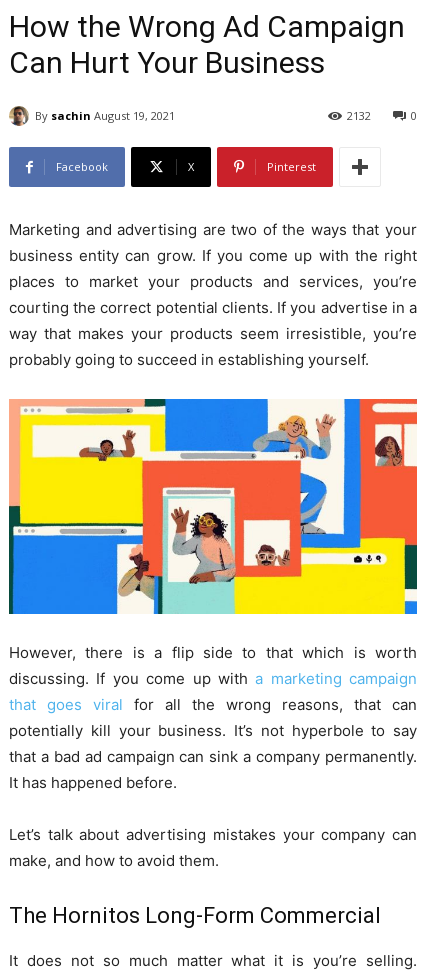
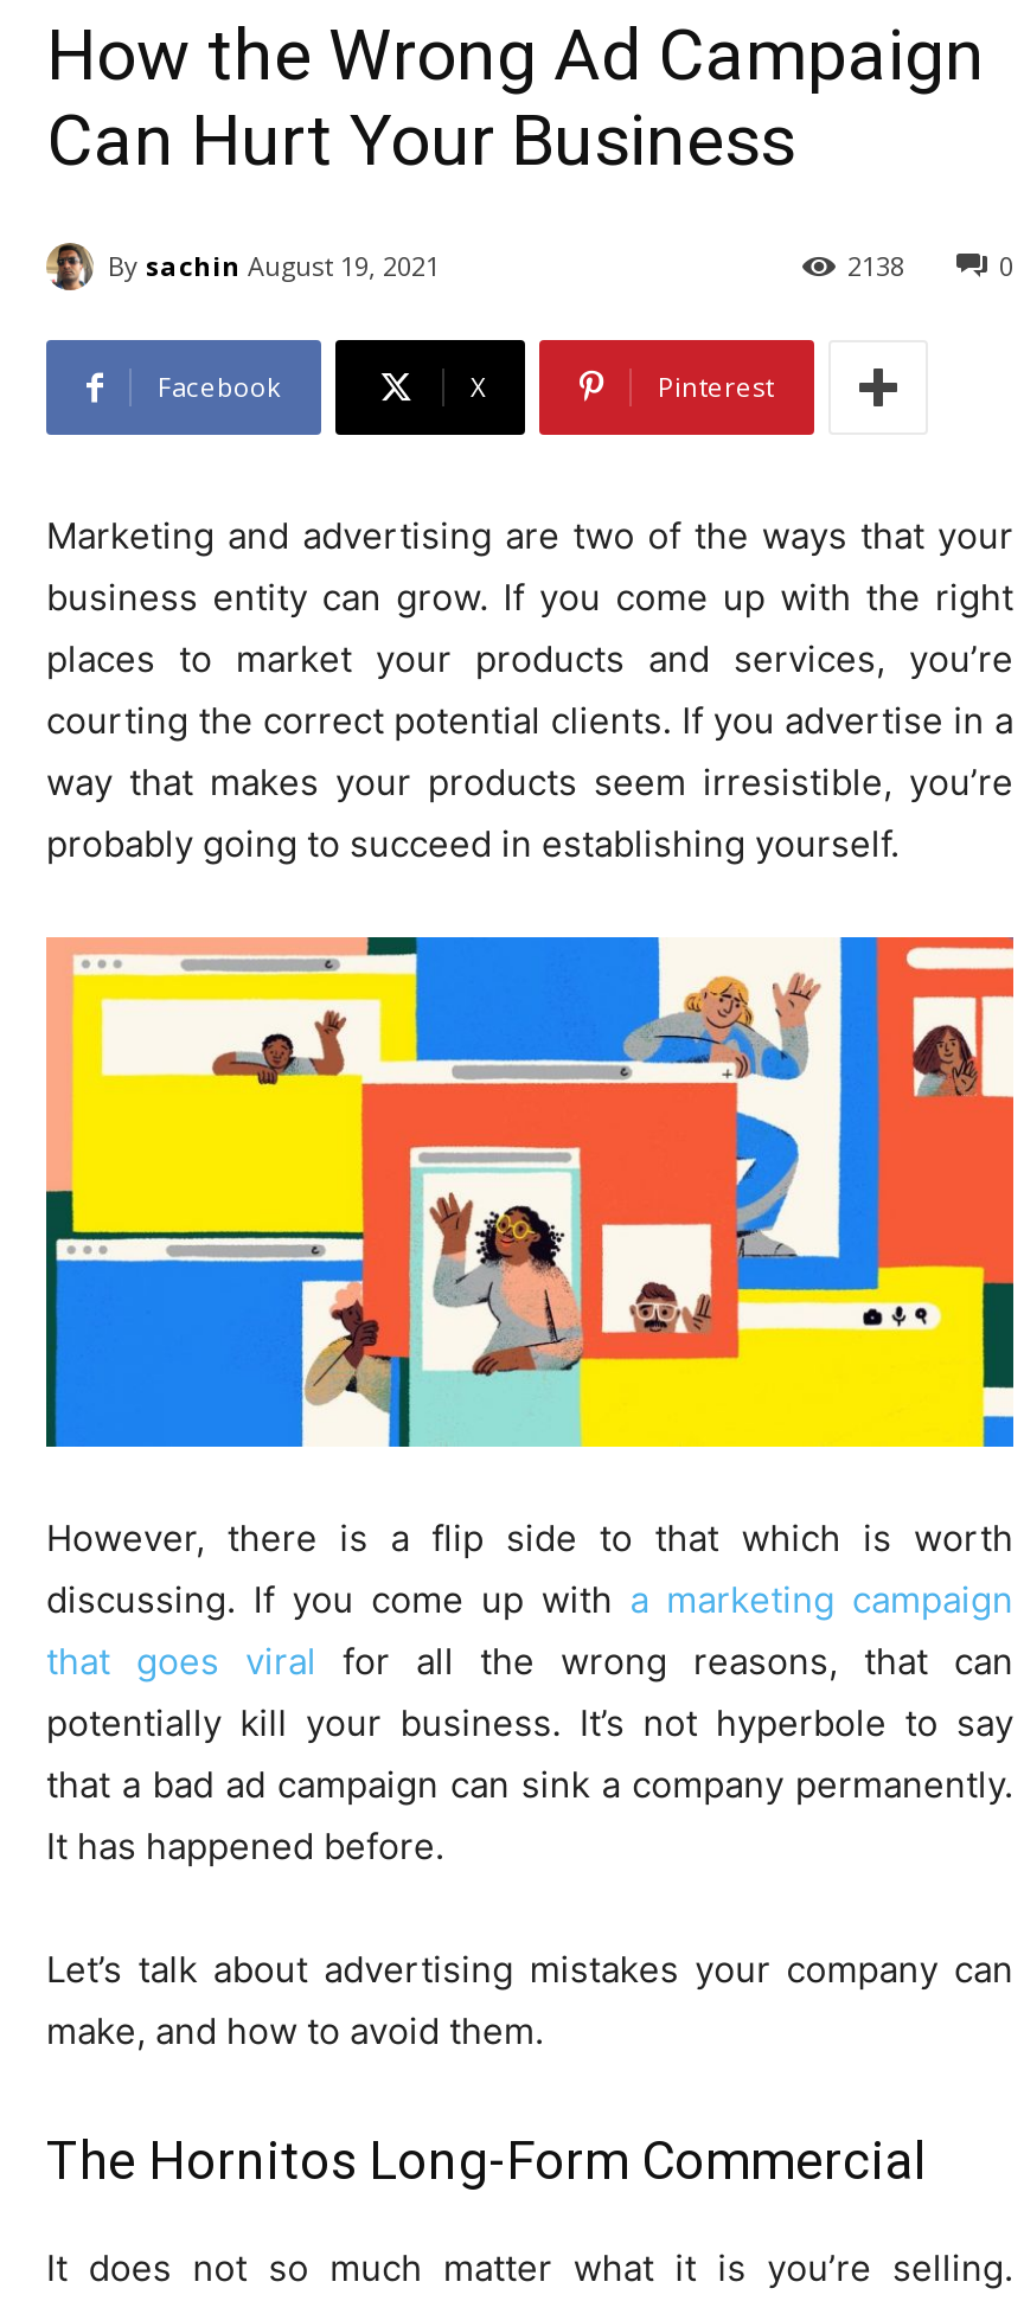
- 2132
+ 2138
